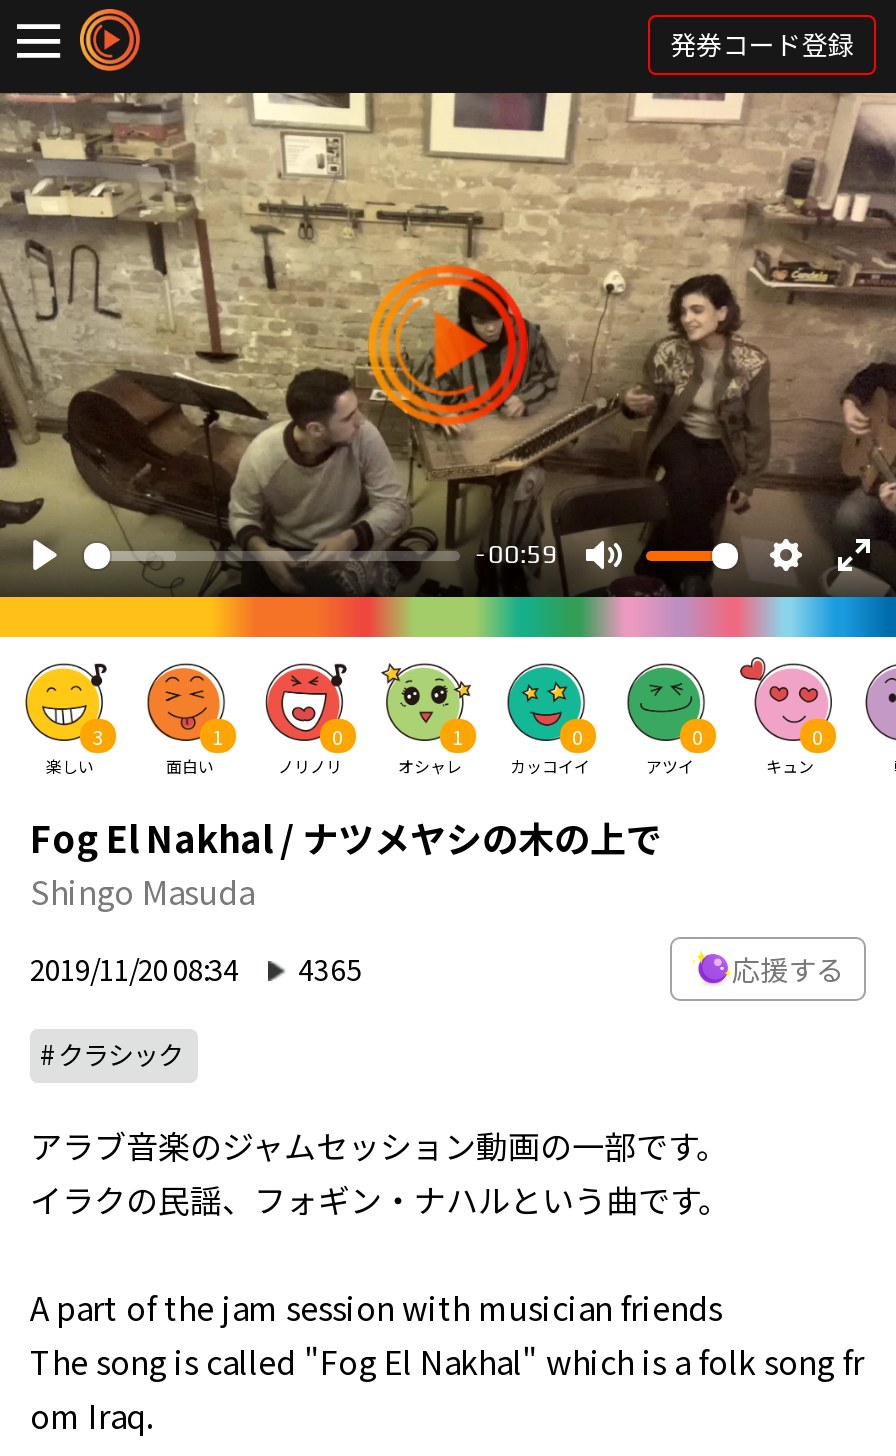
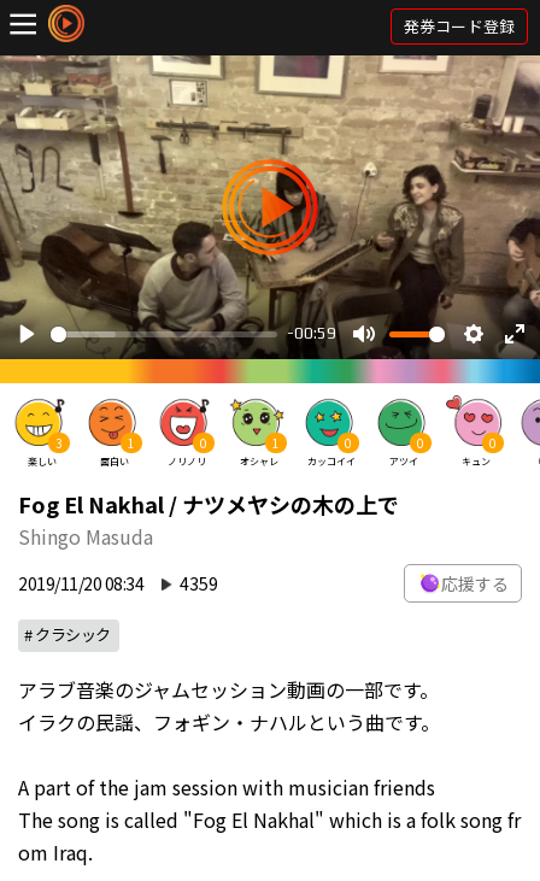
- 2019/11/20 08:34 4365
+ 2019/11/20 08:34 4359
